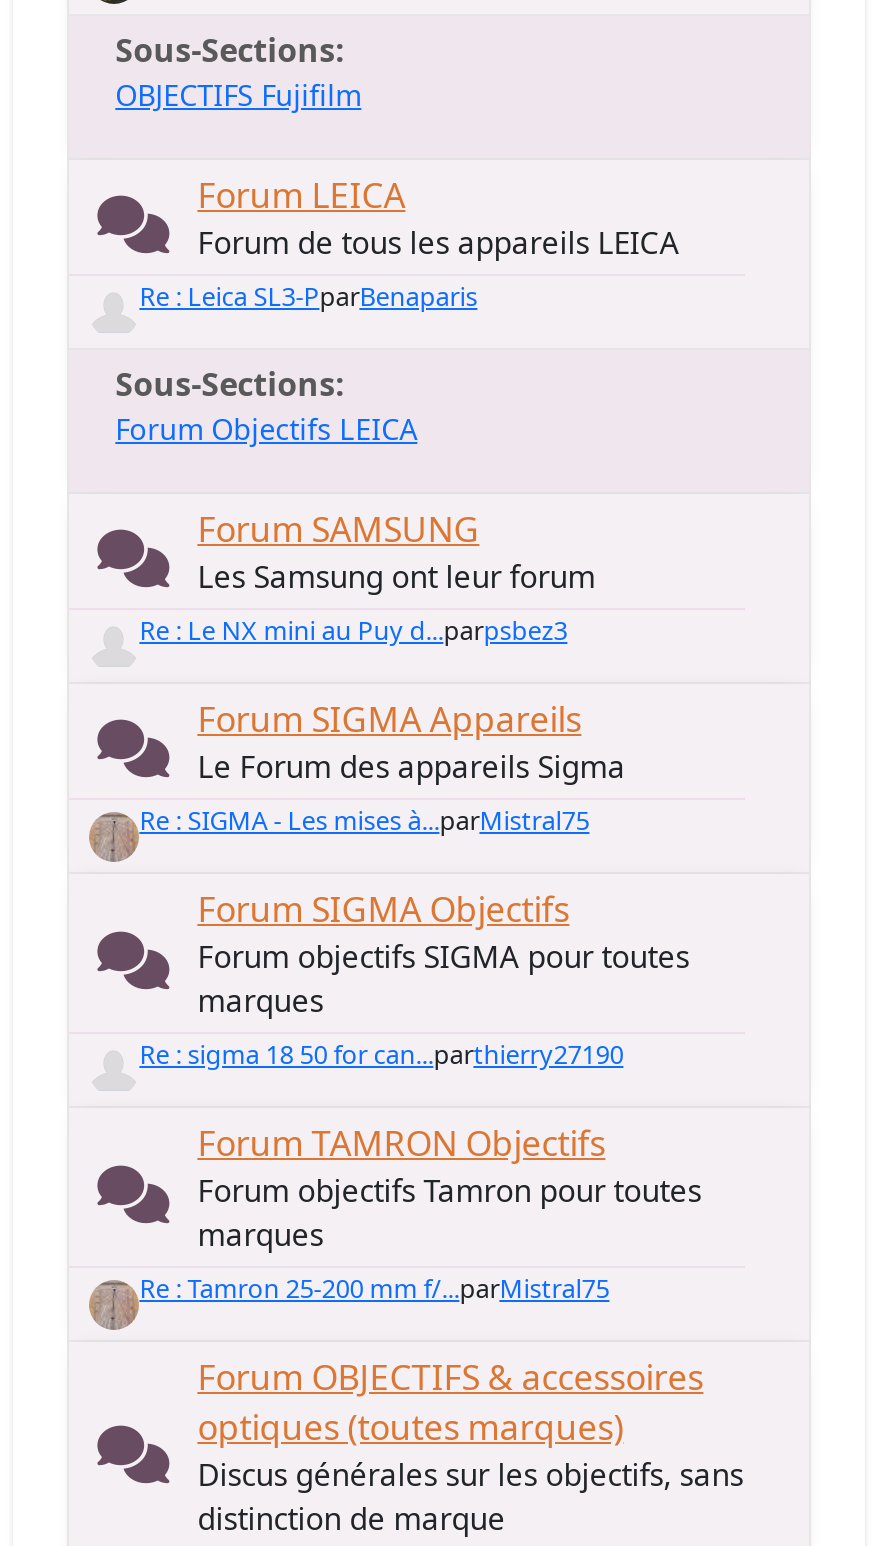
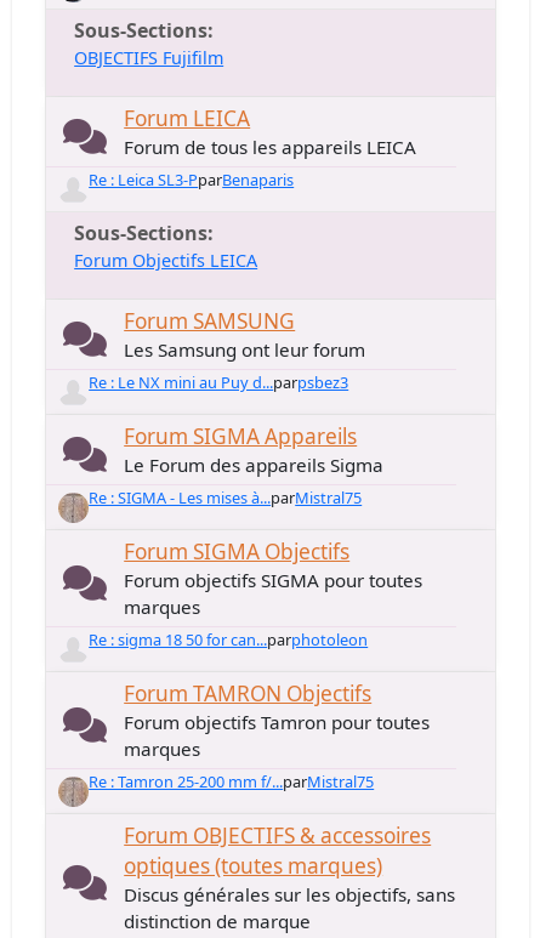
- Re : sigma 18 50 for can...parthierry27190
+ Re : sigma 18 50 for can...parphotoleon
